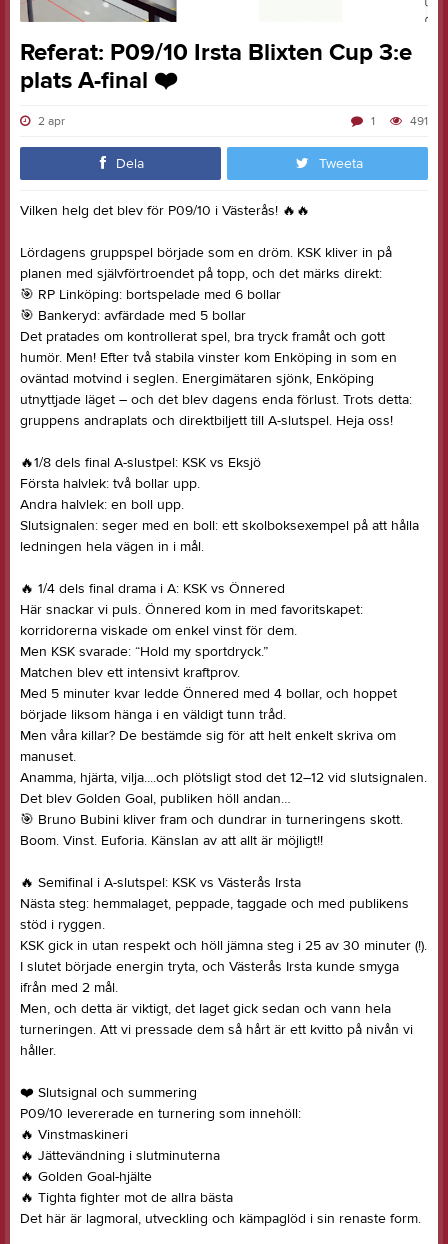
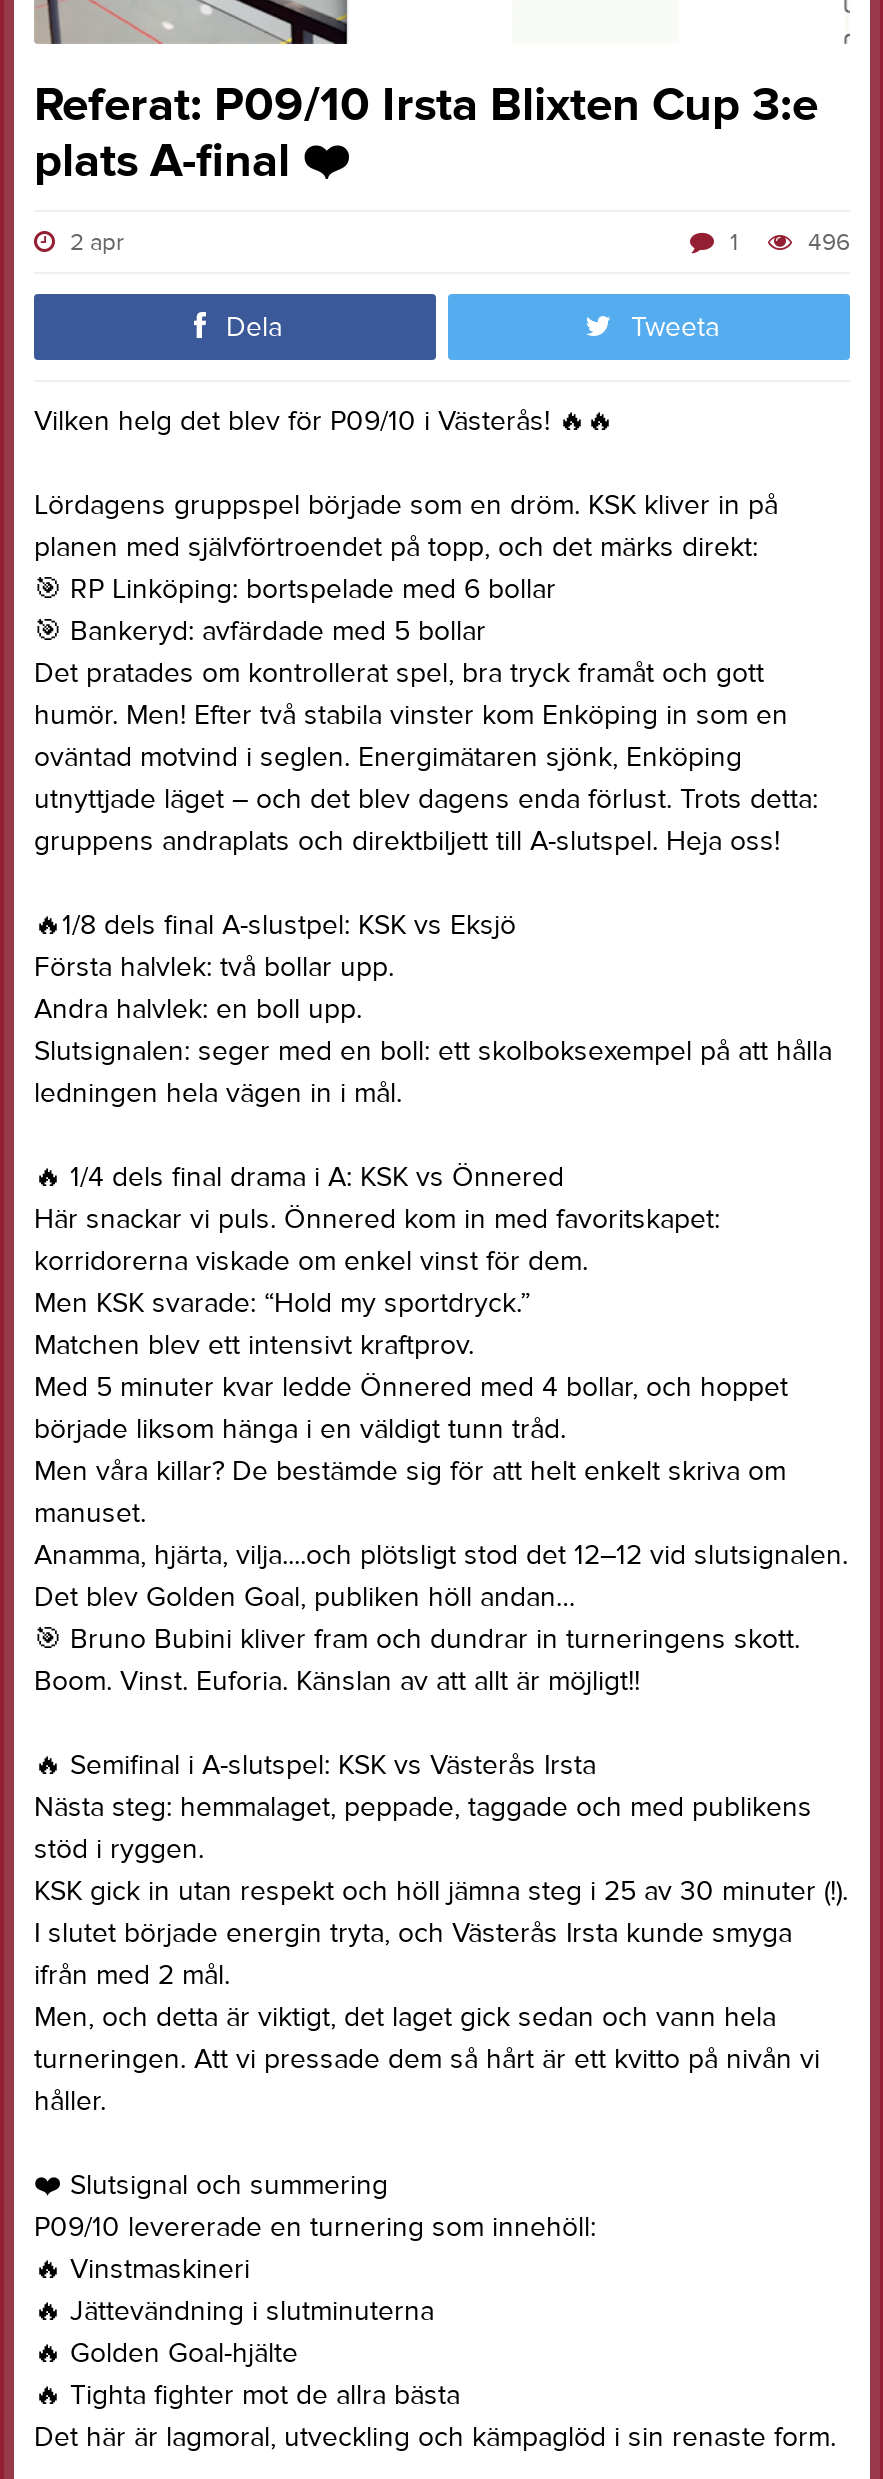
- 1 491
+ 1 496
